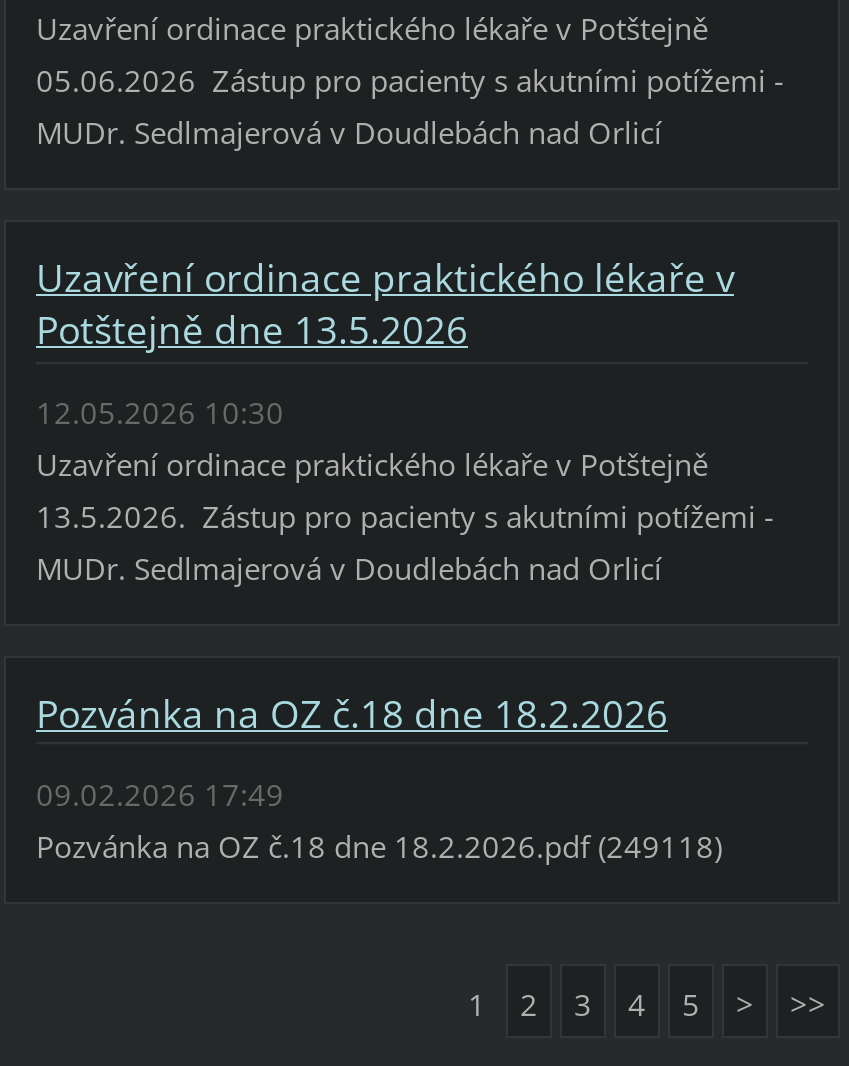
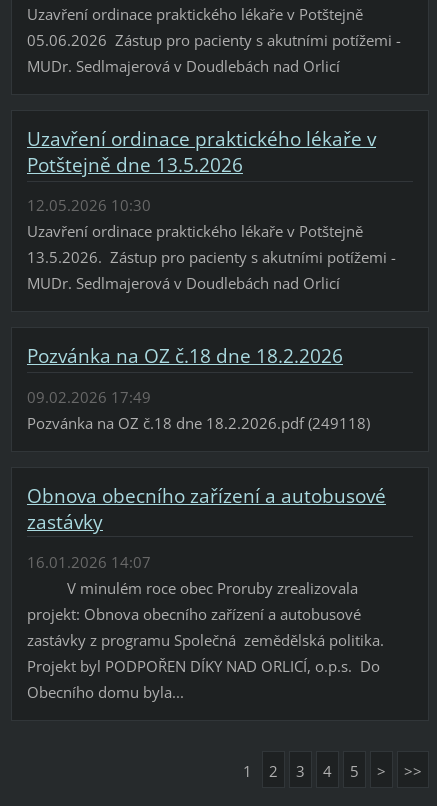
+ Obnova obecního zařízení a autobusové
+ zastávky
+ 16.01.2026 14:07
+ V minulém roce obec Proruby zrealizovala
+ projekt: Obnova obecního zařízení a autobusové
+ zastávky z programu Společná zemědělská politika.
+ Projekt byl PODPOŘEN DÍKY NAD ORLICÍ, o.p.s. Do
+ Obecního domu byla...
